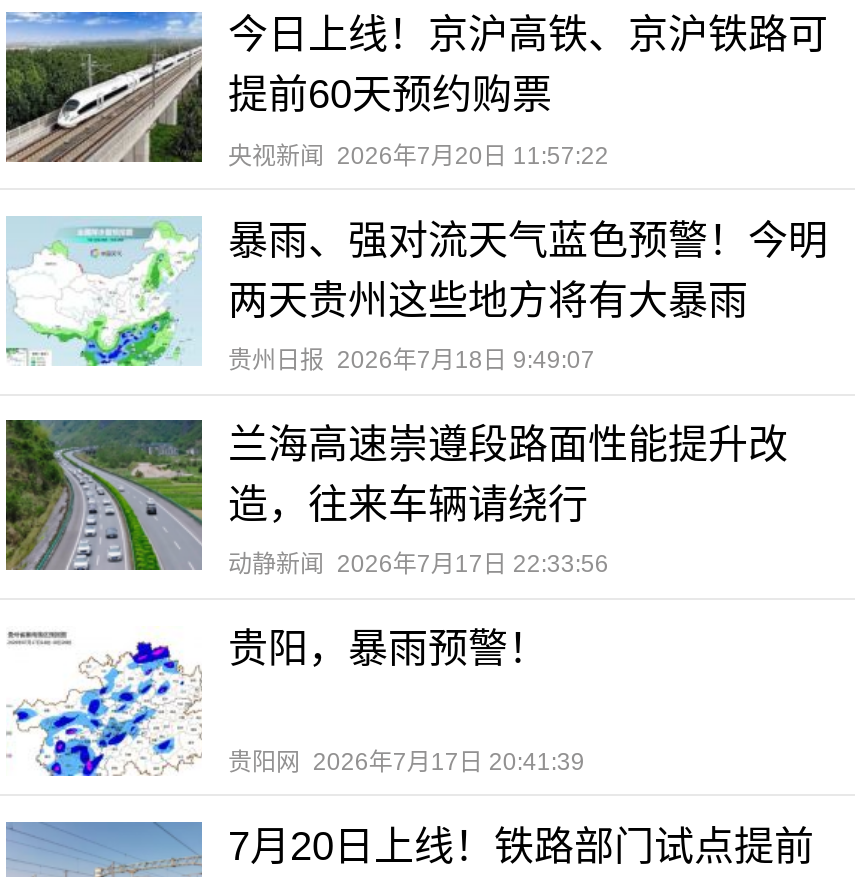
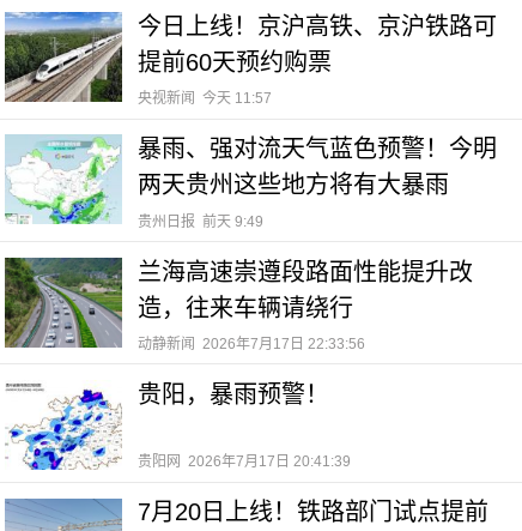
- 央视新闻 2026年7月20日 11:57:22
+ 央视新闻 今天 11:57

- 贵州日报 2026年7月18日 9:49:07
+ 贵州日报 前天 9:49
